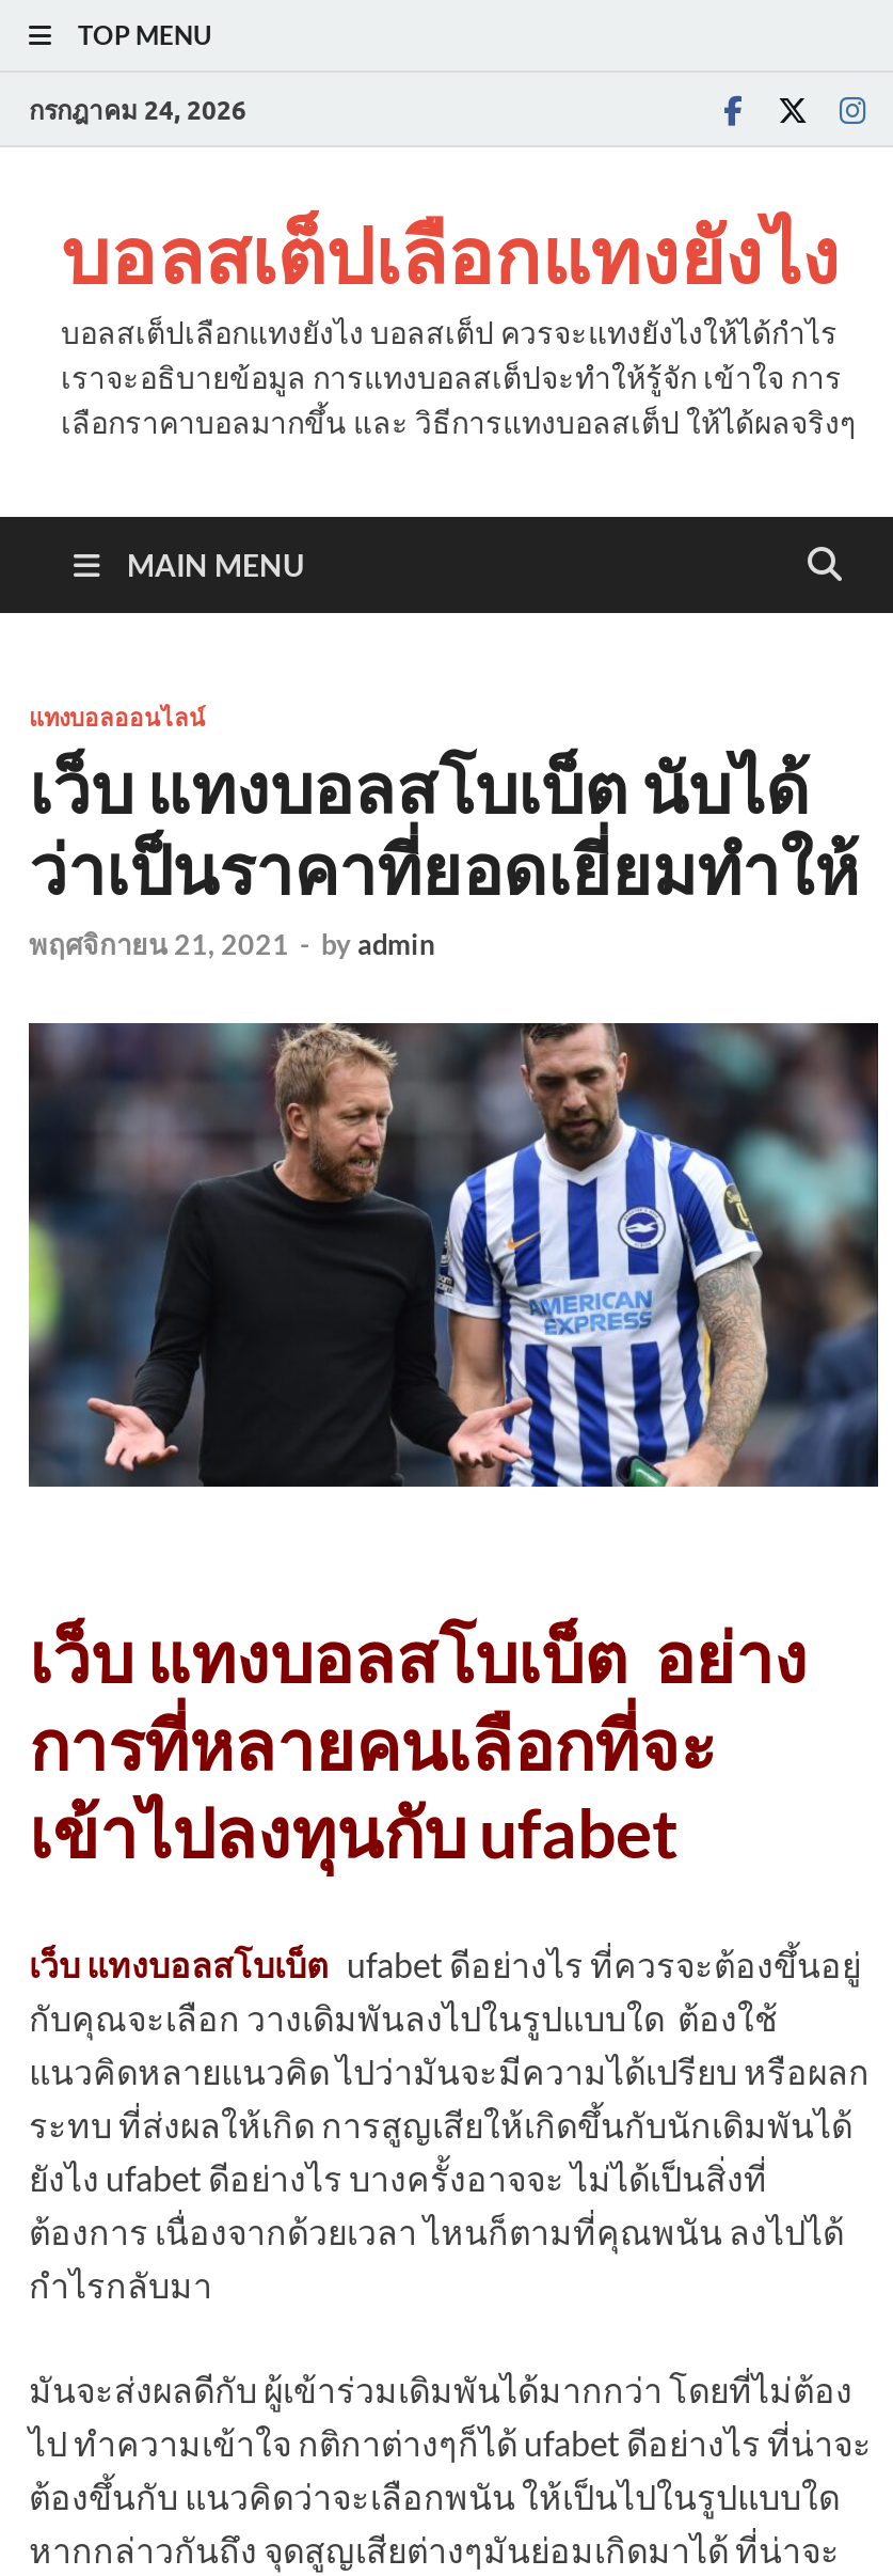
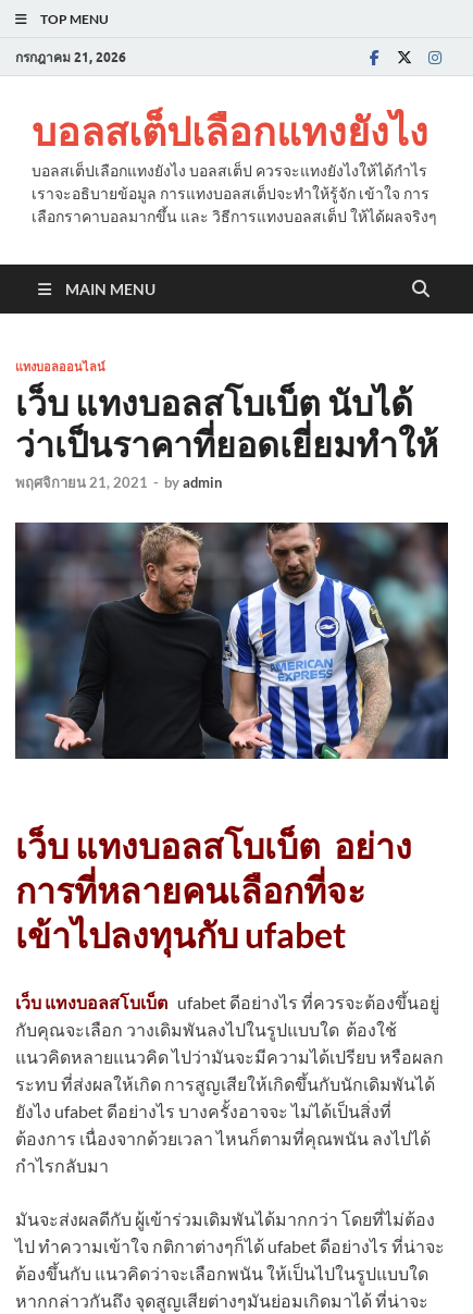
- กรกฎาคม 24, 2026
+ กรกฎาคม 21, 2026
